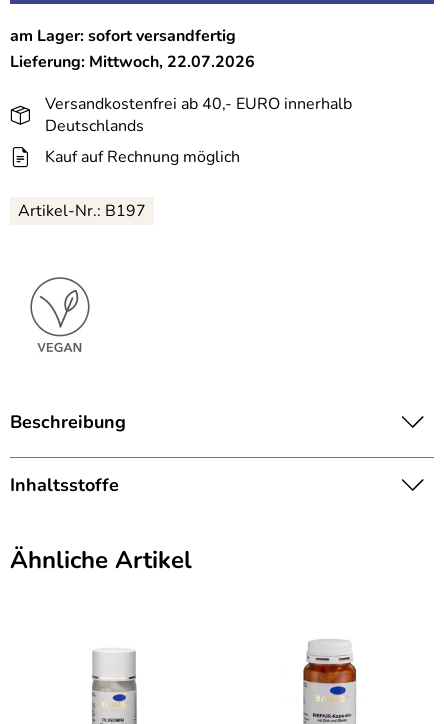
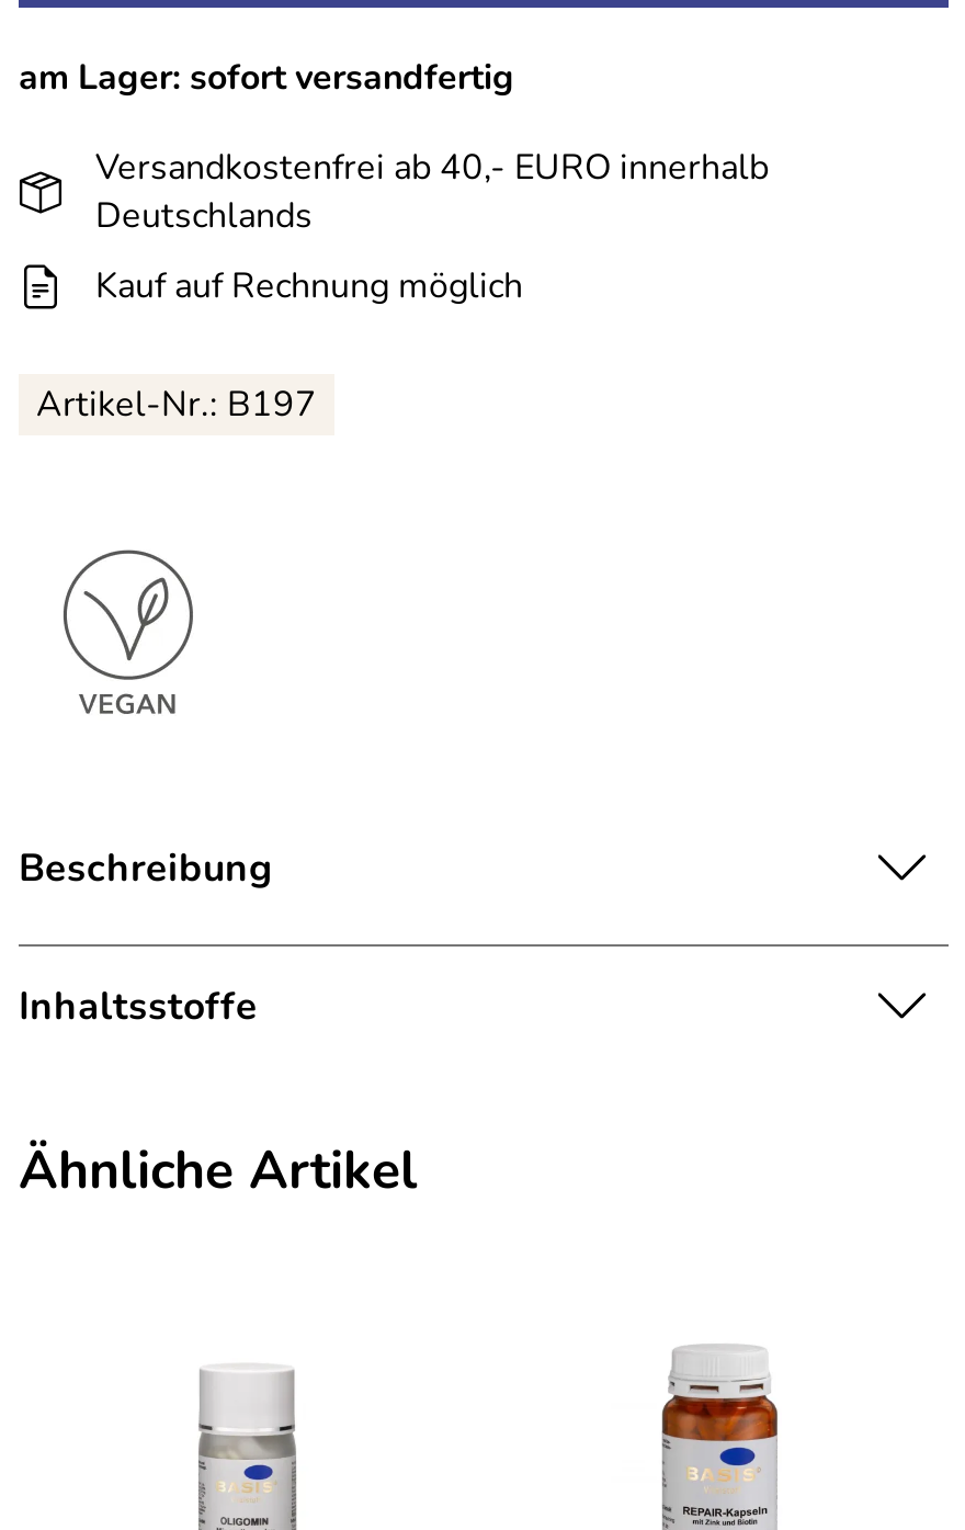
- Lieferung: Mittwoch, 22.07.2026
